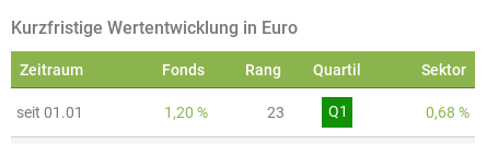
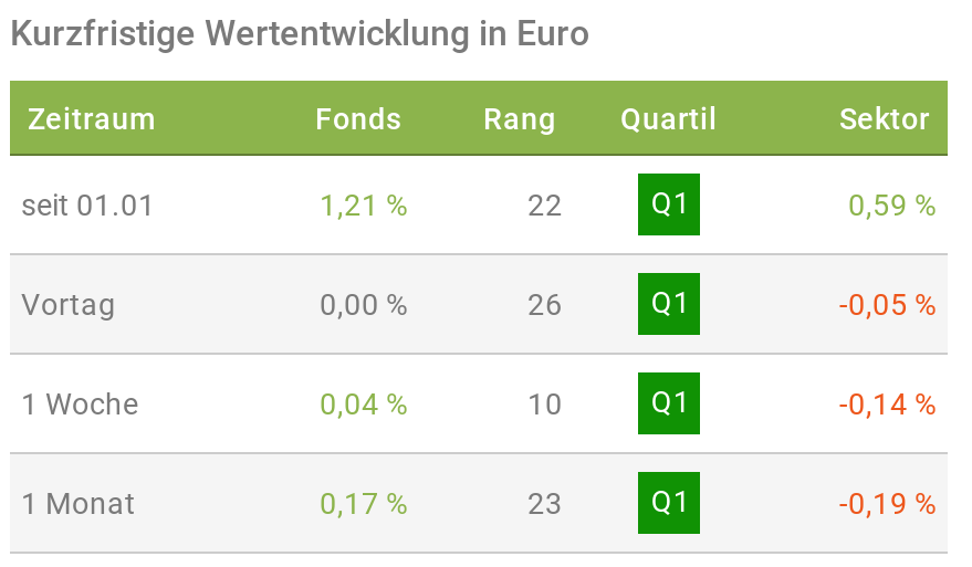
- 1,20 %
+ 1,21 %
+ 22
+ Q1
+ 0,59 %
+ Vortag
+ 0,00 %
+ 26
+ Q1
+ -0,05 %
+ 1 Woche
+ 0,04 %
+ 10
+ Q1
+ -0,14 %
+ 1 Monat
+ 0,17 %

- 0,68 %
+ -0,19 %
